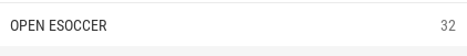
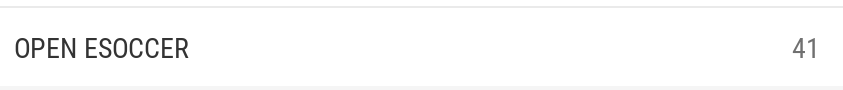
- 32
+ 41
